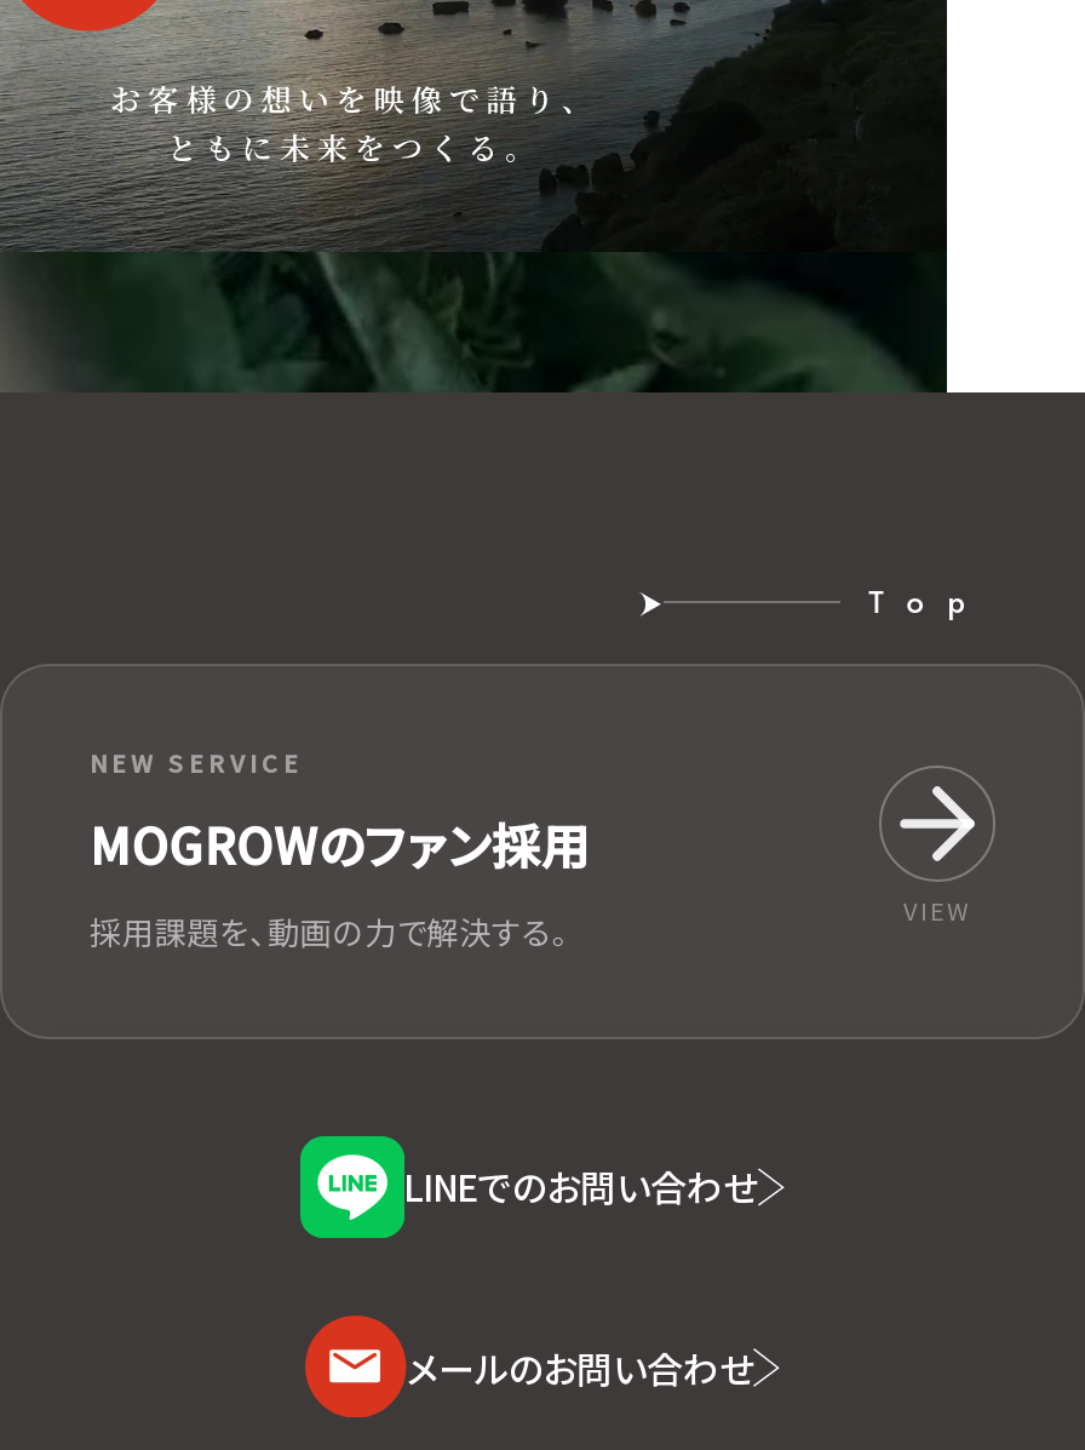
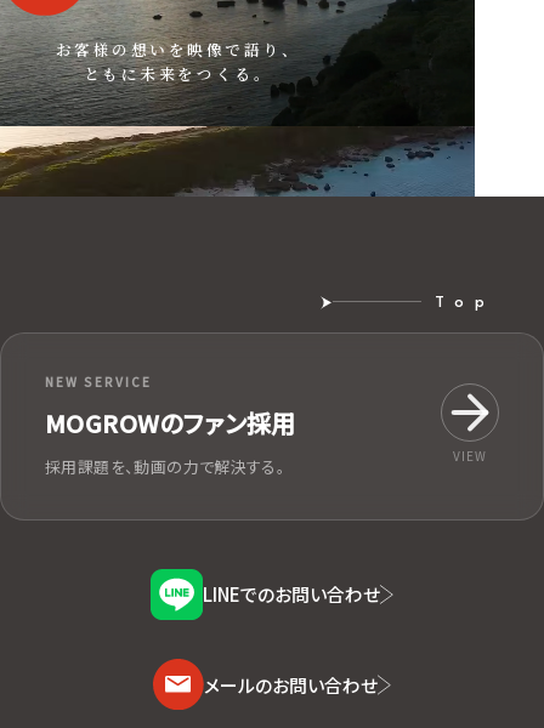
- [image]
+ [image]
